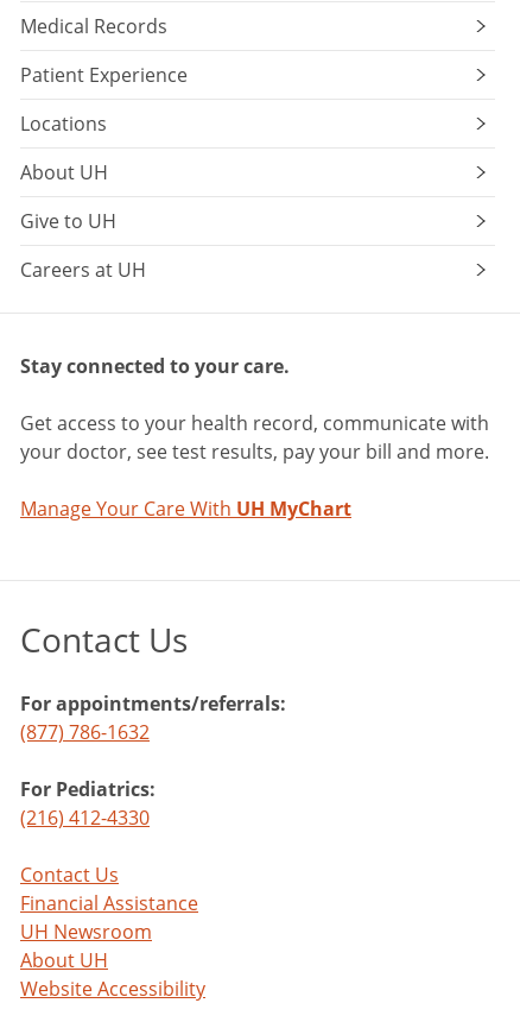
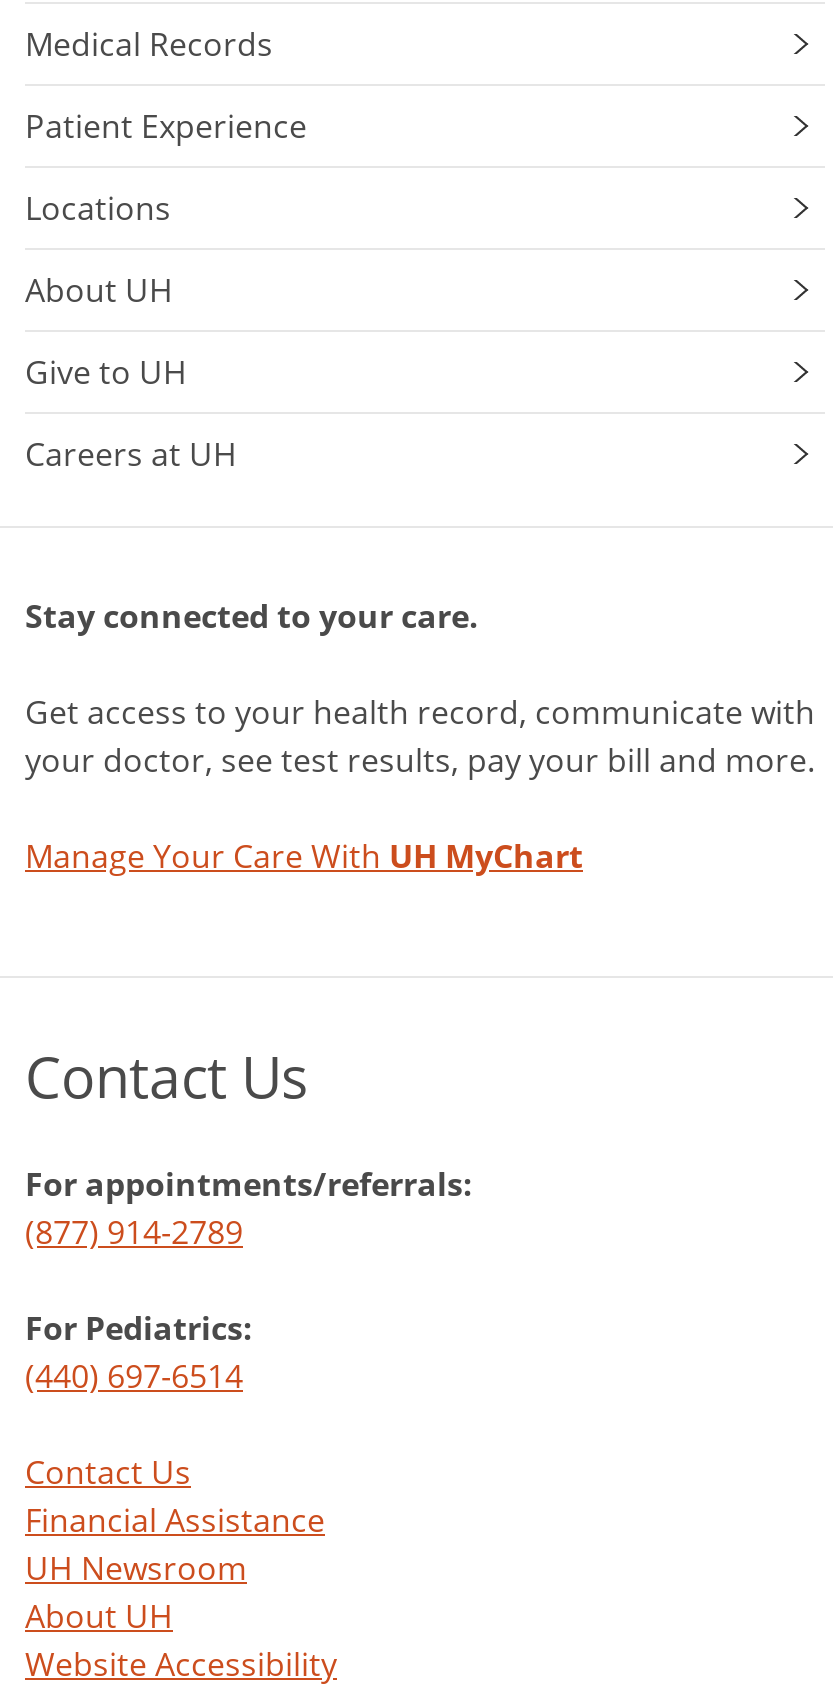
- (877) 786-1632
+ (877) 914-2789

- (216) 412-4330
+ (440) 697-6514
